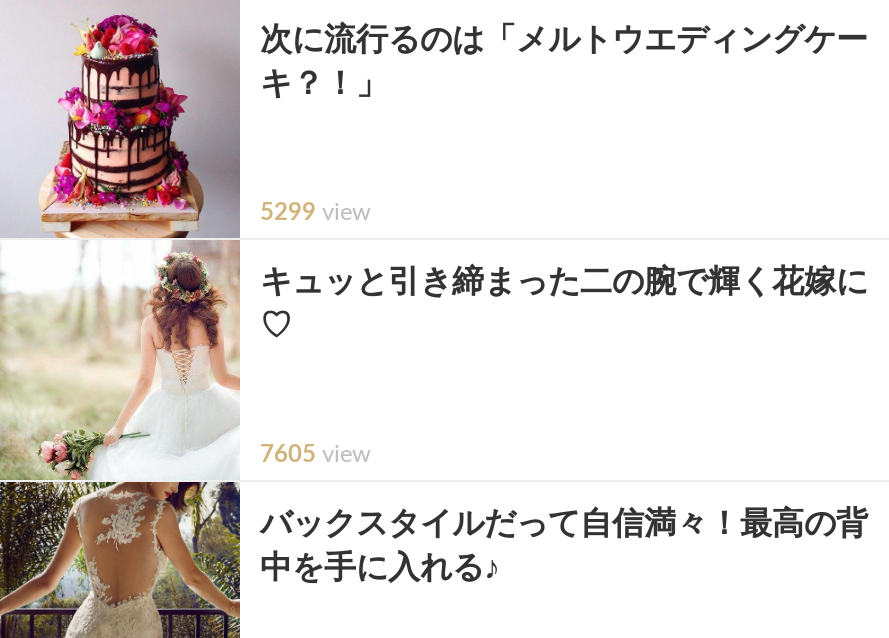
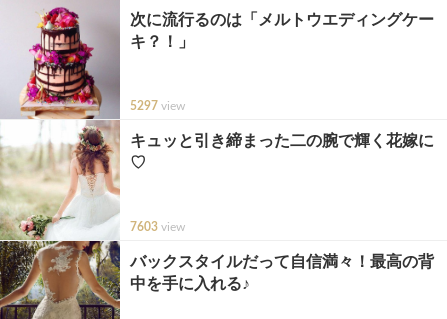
- 5299 view
+ 5297 view

- 7605 view
+ 7603 view
